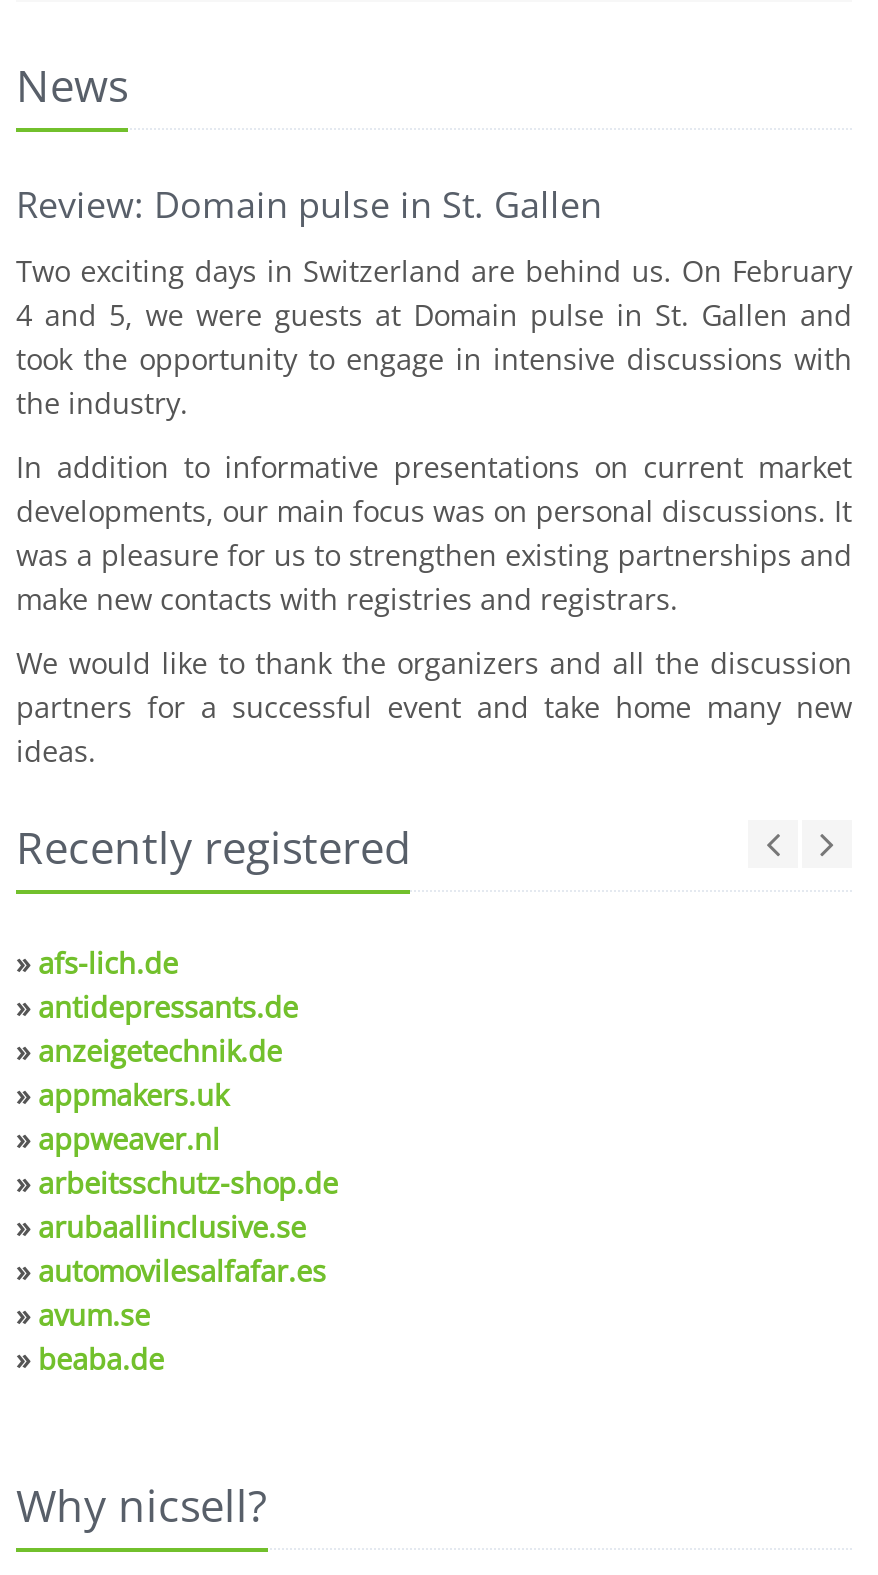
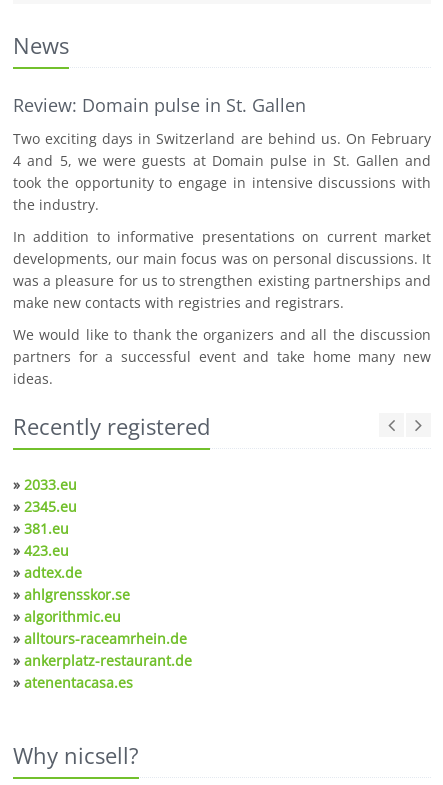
- » afs-lich.de
- » antidepressants.de
- » anzeigetechnik.de
- » appmakers.uk
- » appweaver.nl
- » arbeitsschutz-shop.de
- » arubaallinclusive.se
- » automovilesalfafar.es
- » avum.se
- » beaba.de
+ » 2033.eu
+ » 2345.eu
+ » 381.eu
+ » 423.eu
+ » adtex.de
+ » ahlgrensskor.se
+ » algorithmic.eu
+ » alltours-raceamrhein.de
+ » ankerplatz-restaurant.de
+ » atenentacasa.es
